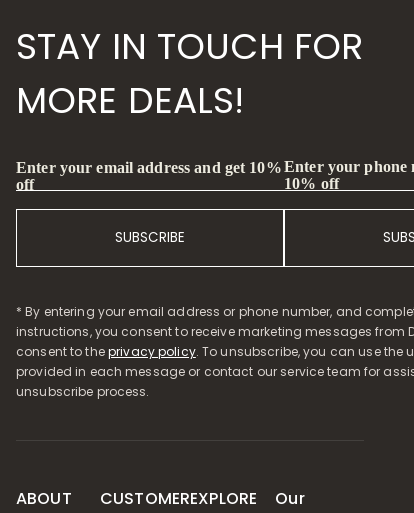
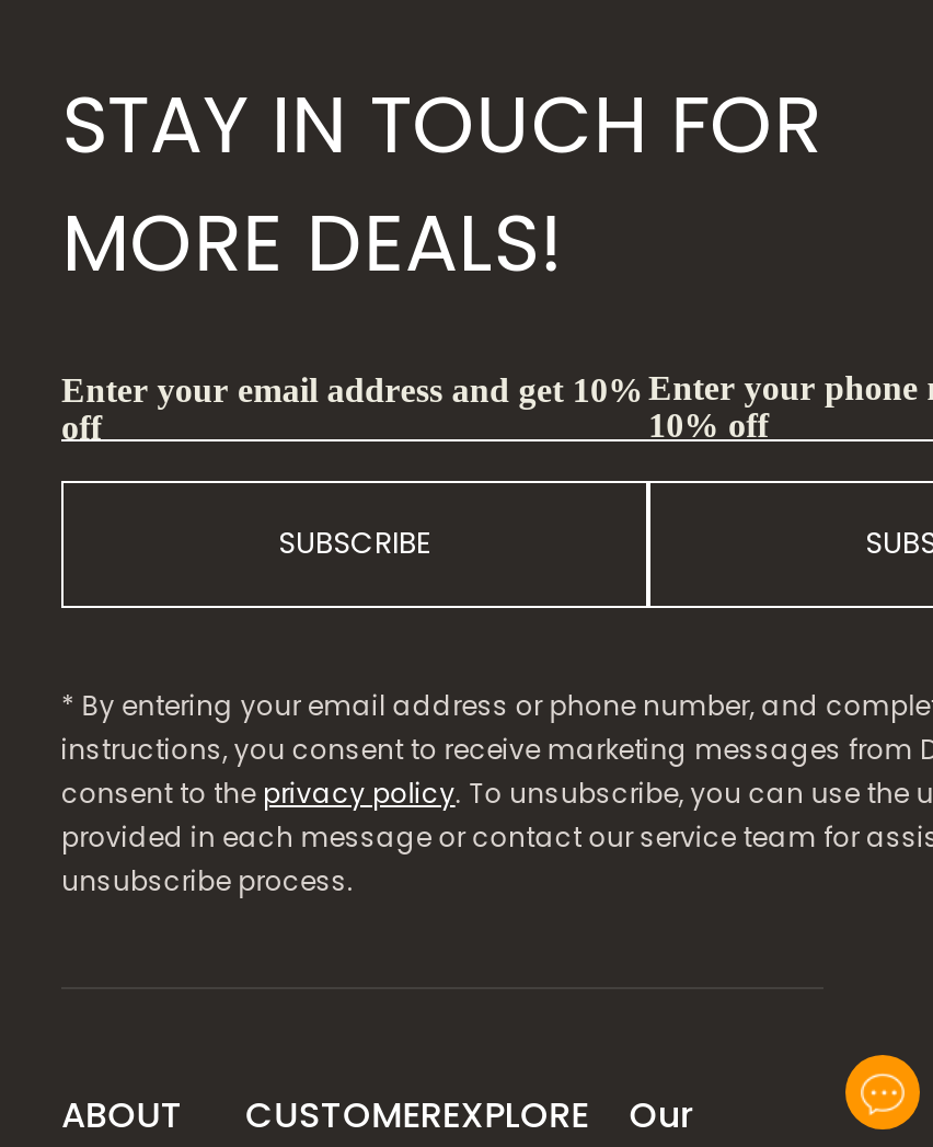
+ [image]
